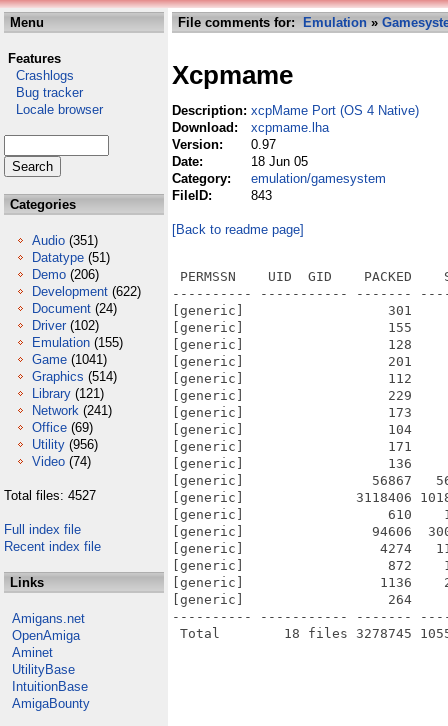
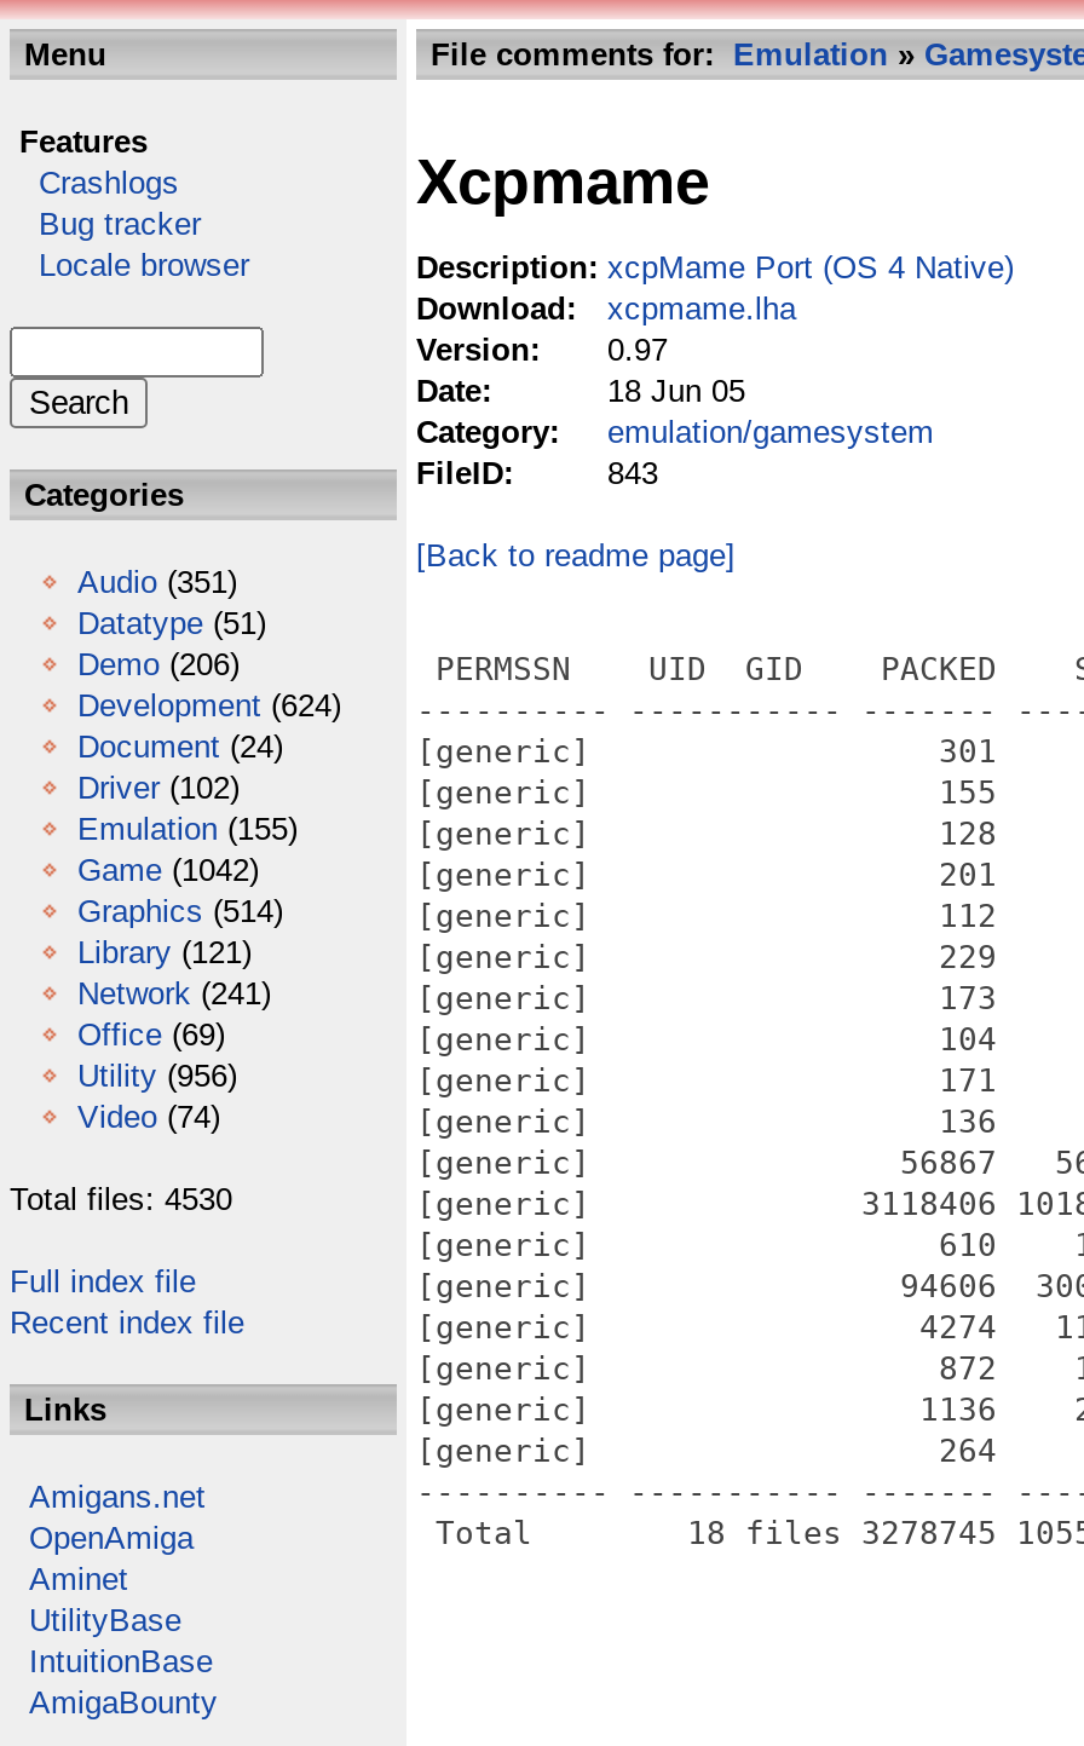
- Development (622)
+ Development (624)

- Game (1041)
+ Game (1042)

- Total files: 4527
+ Total files: 4530
